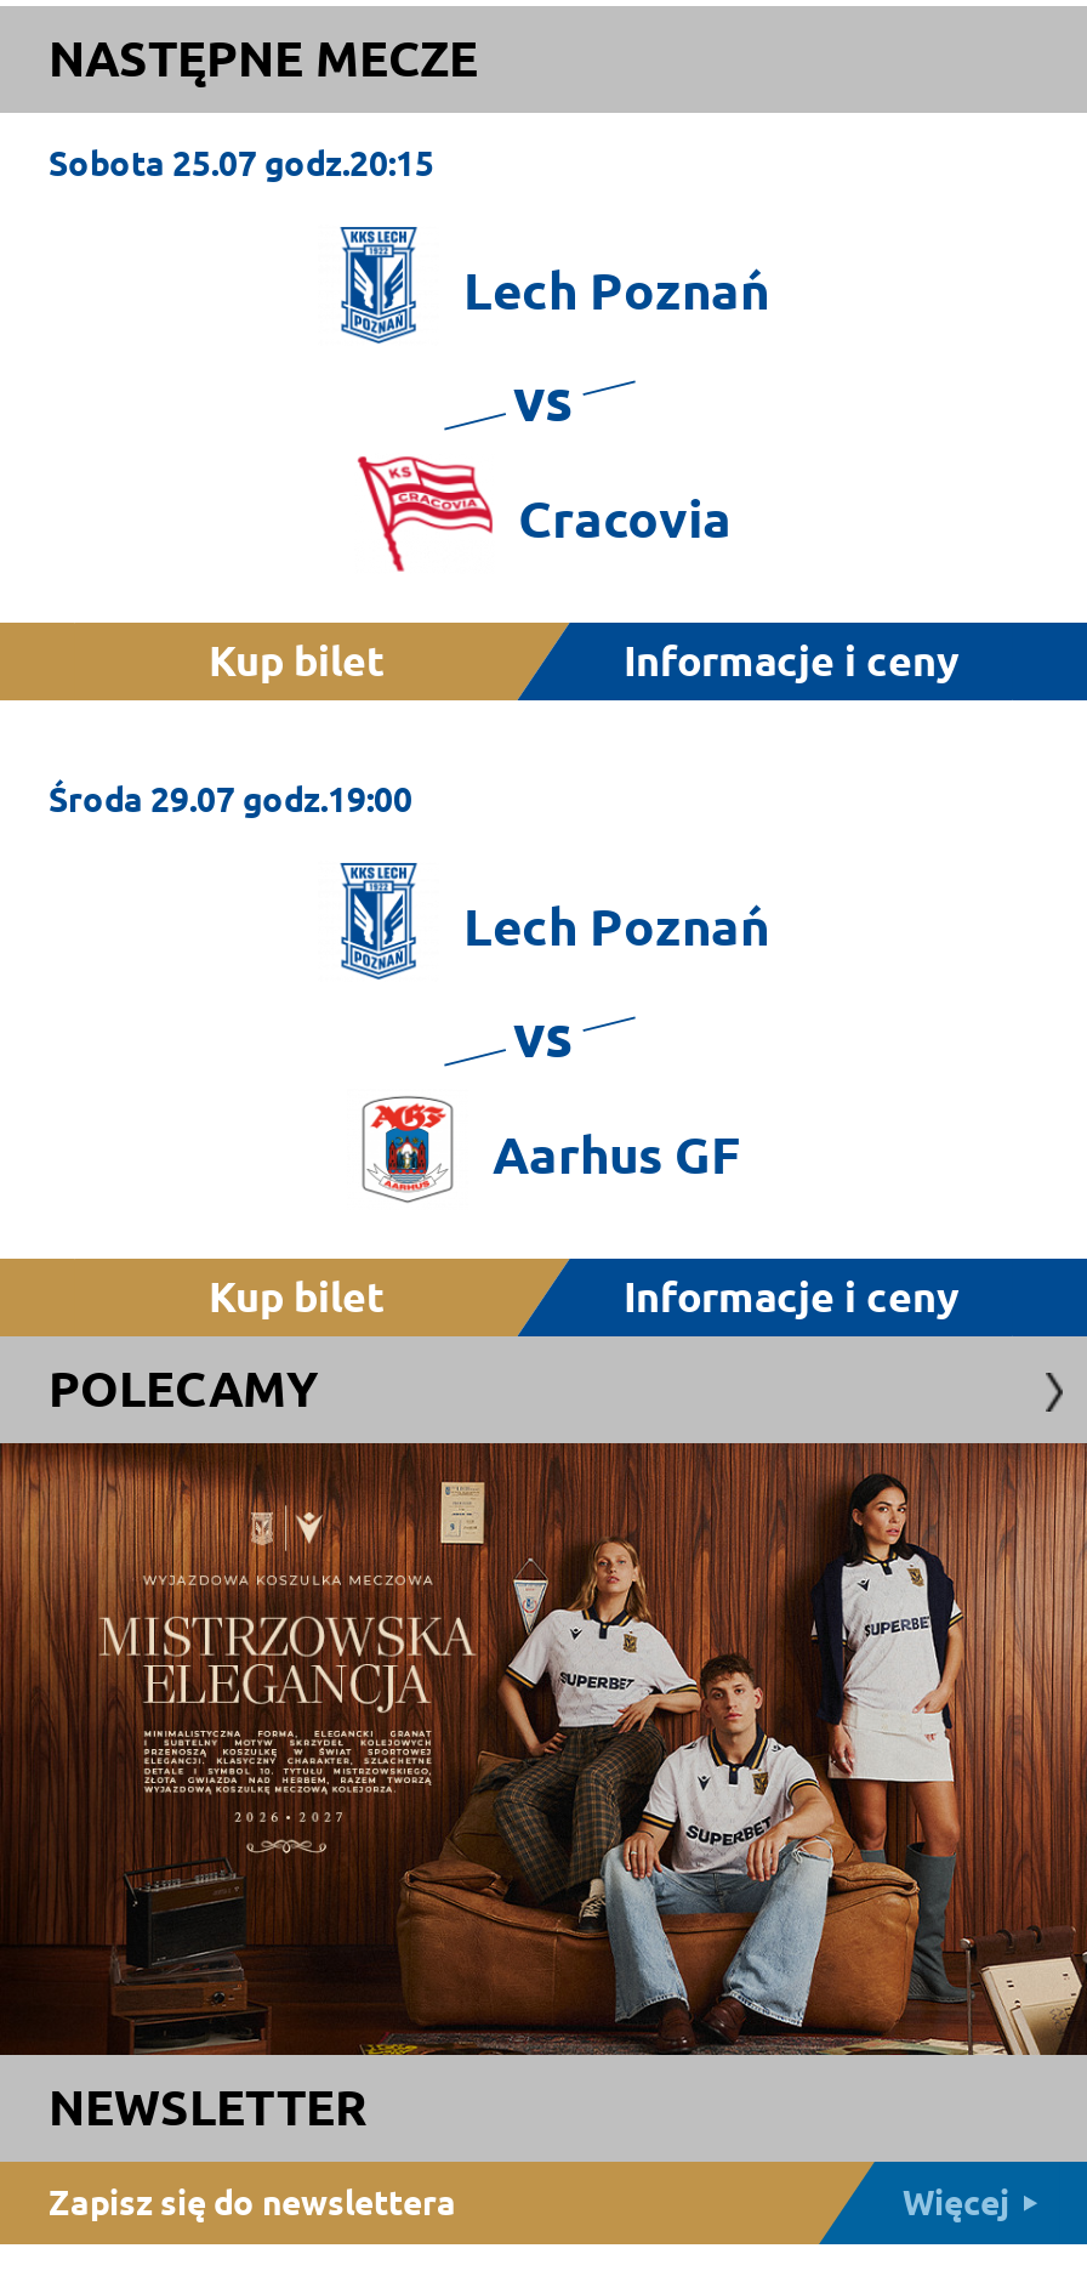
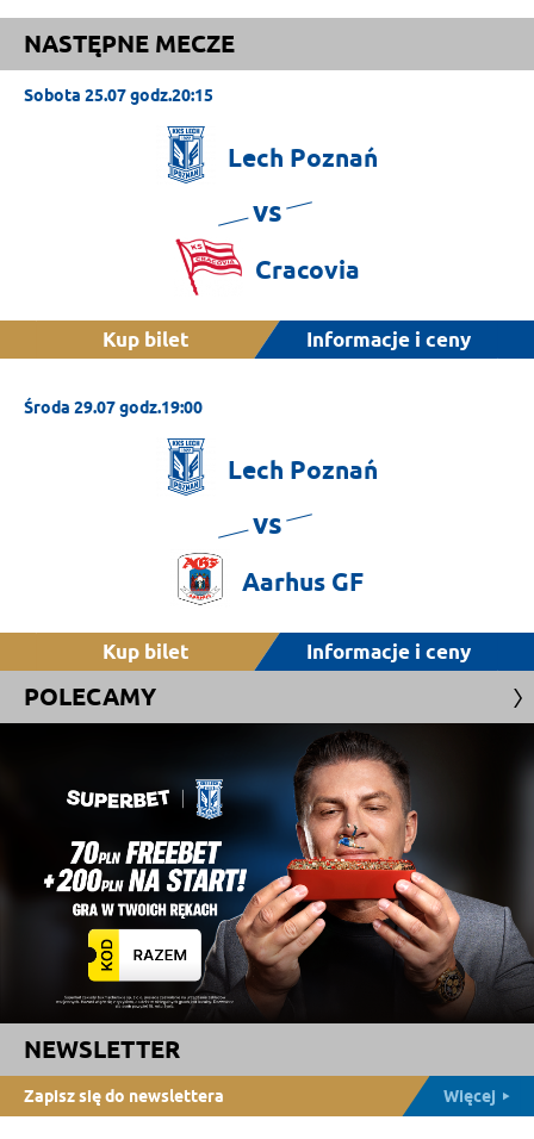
- [image]
+ [image]
